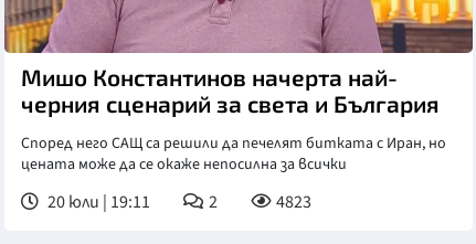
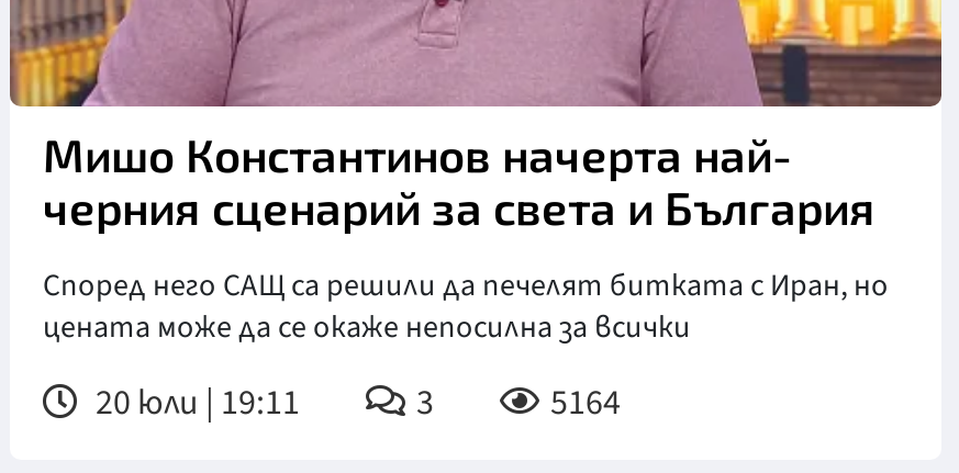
- 2
+ 3

- 4823
+ 5164
